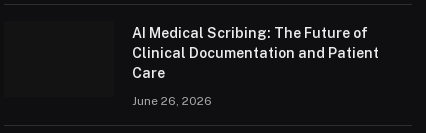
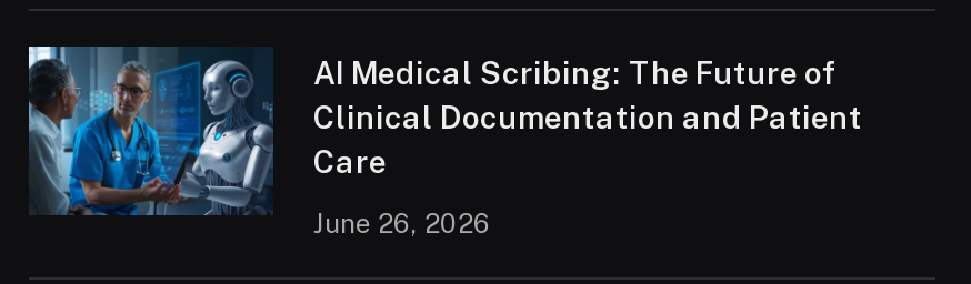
+ [image]
